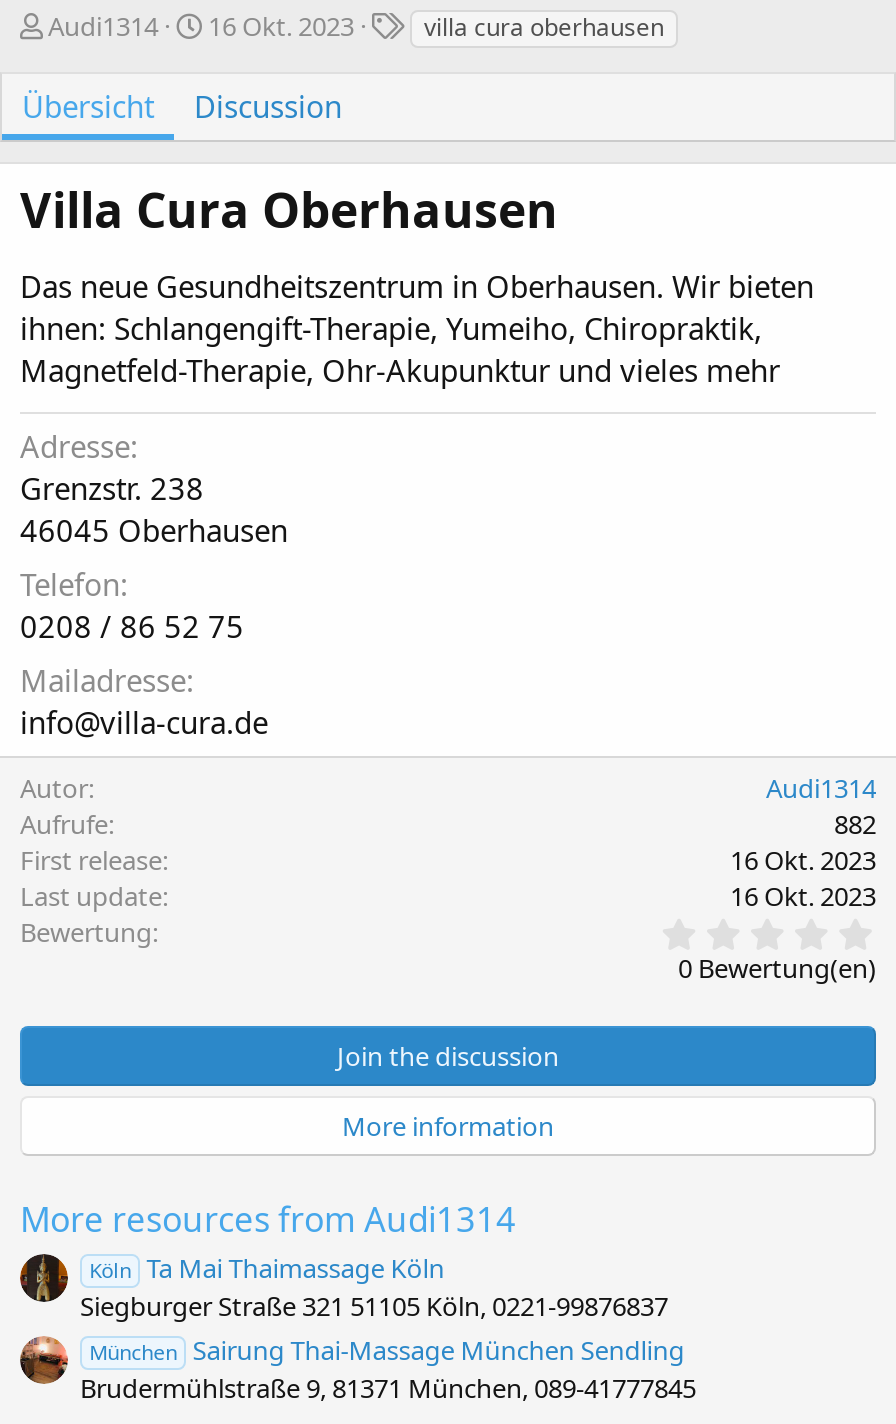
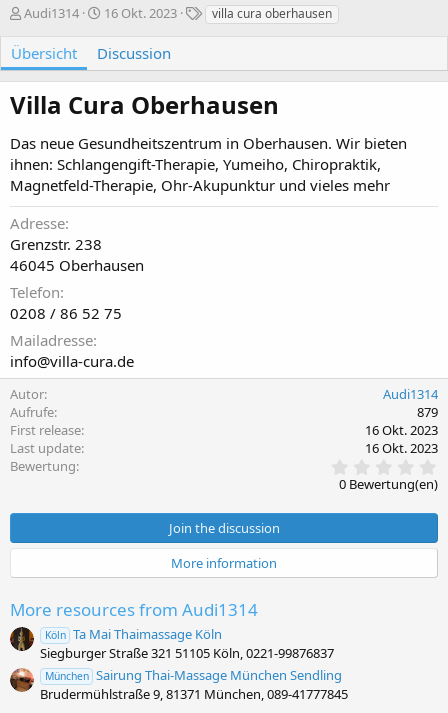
- 882
+ 879
